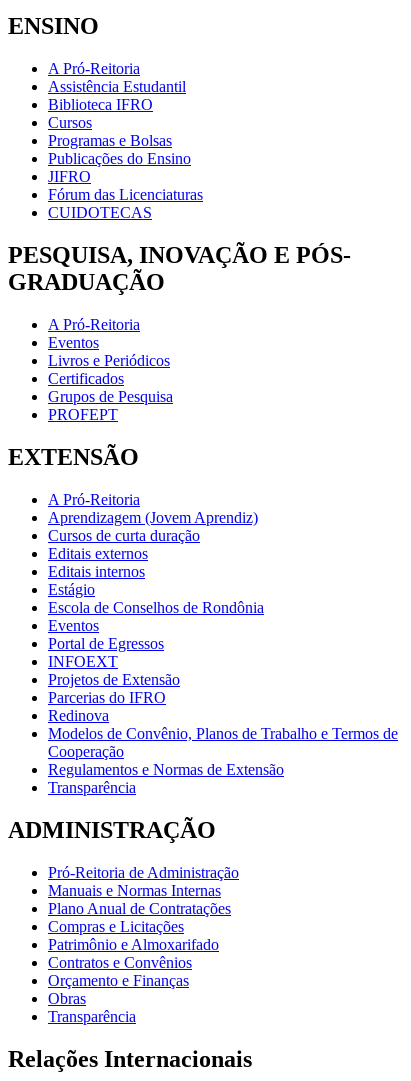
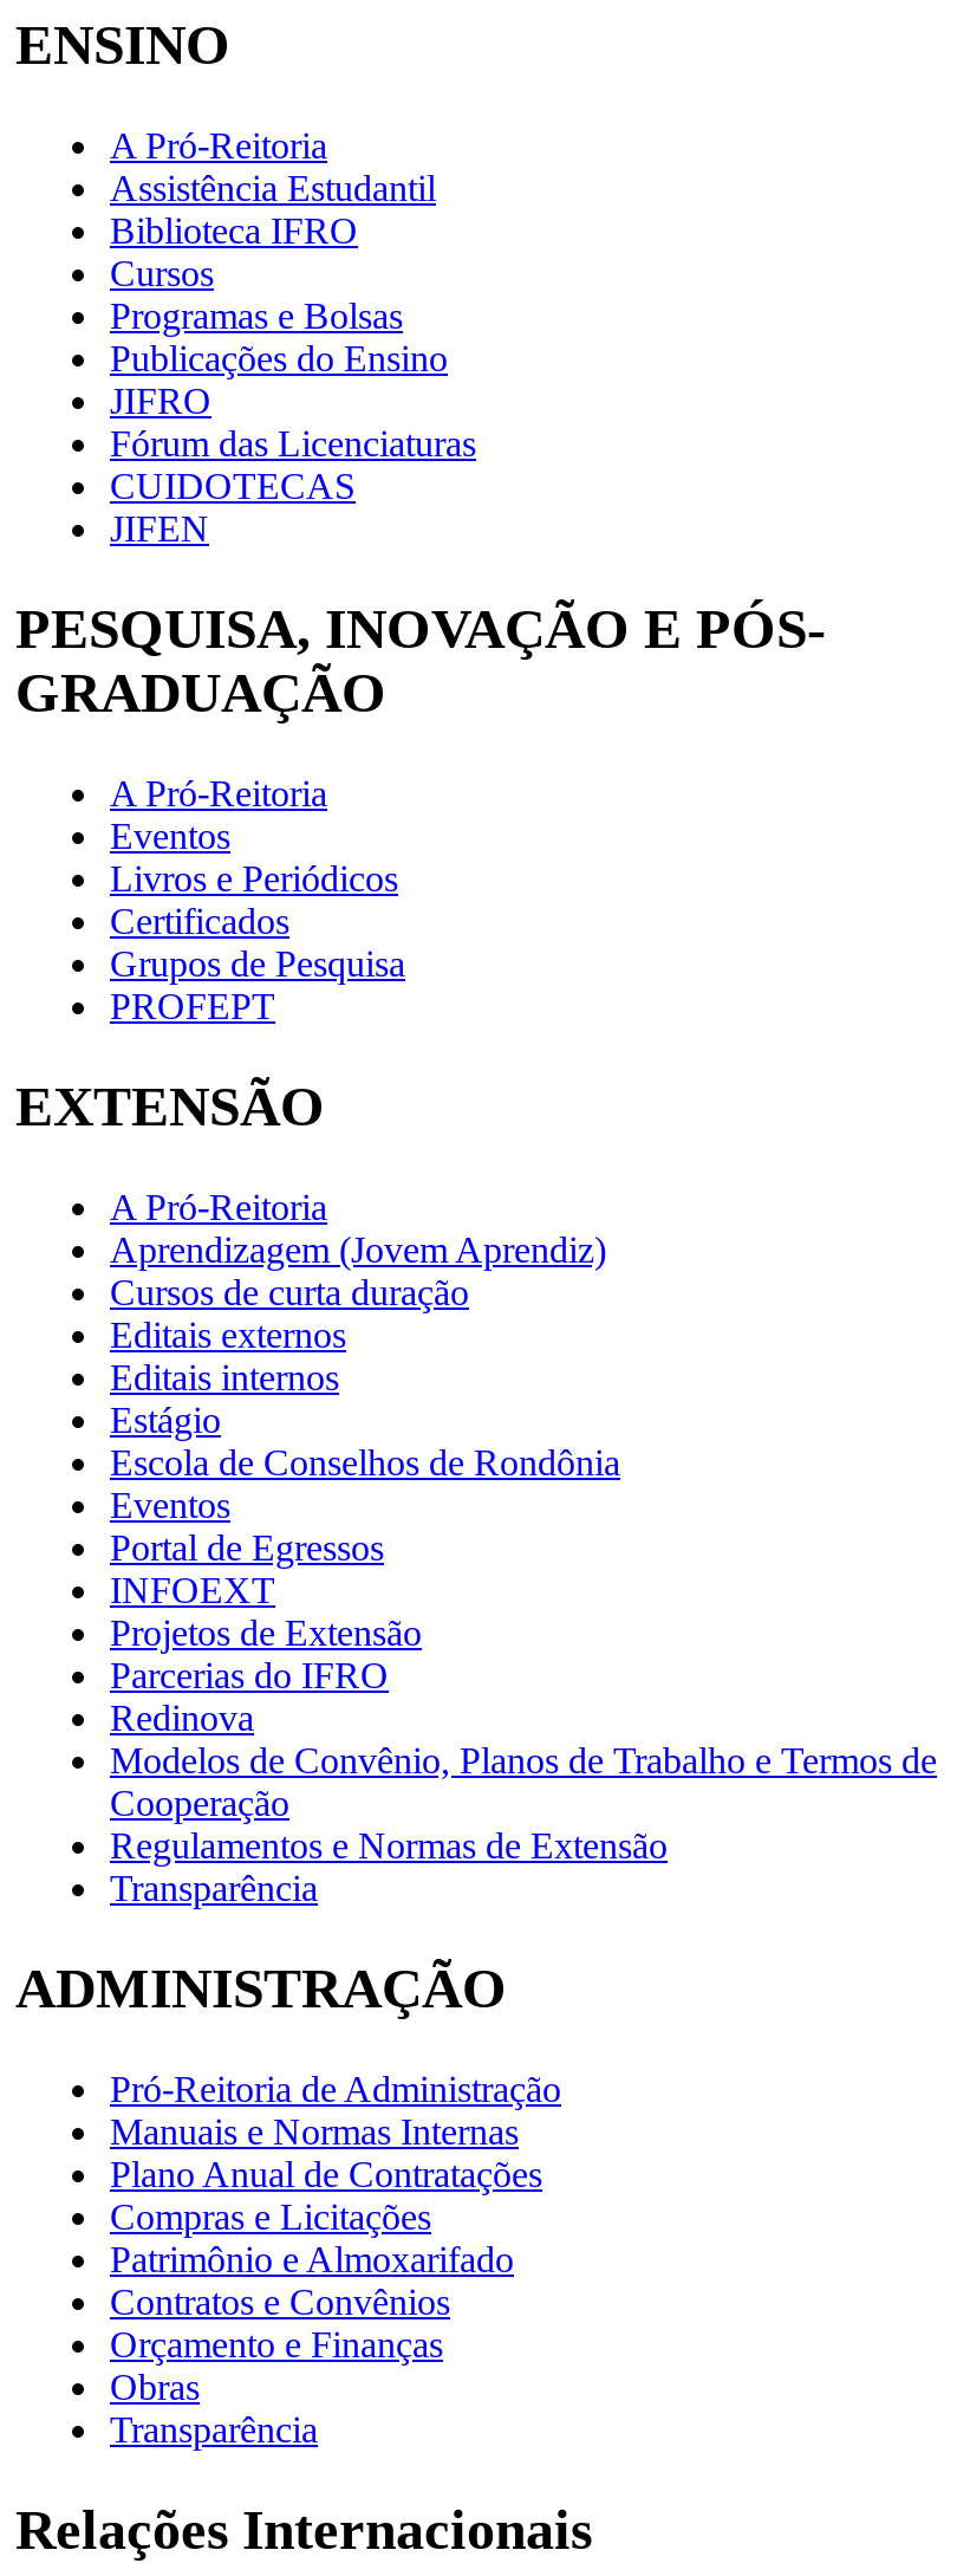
+ JIFEN
